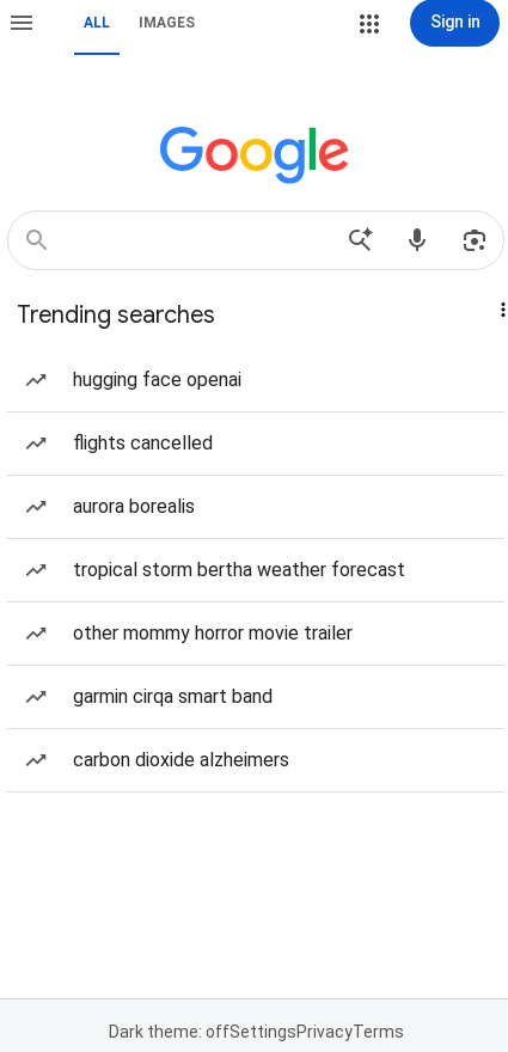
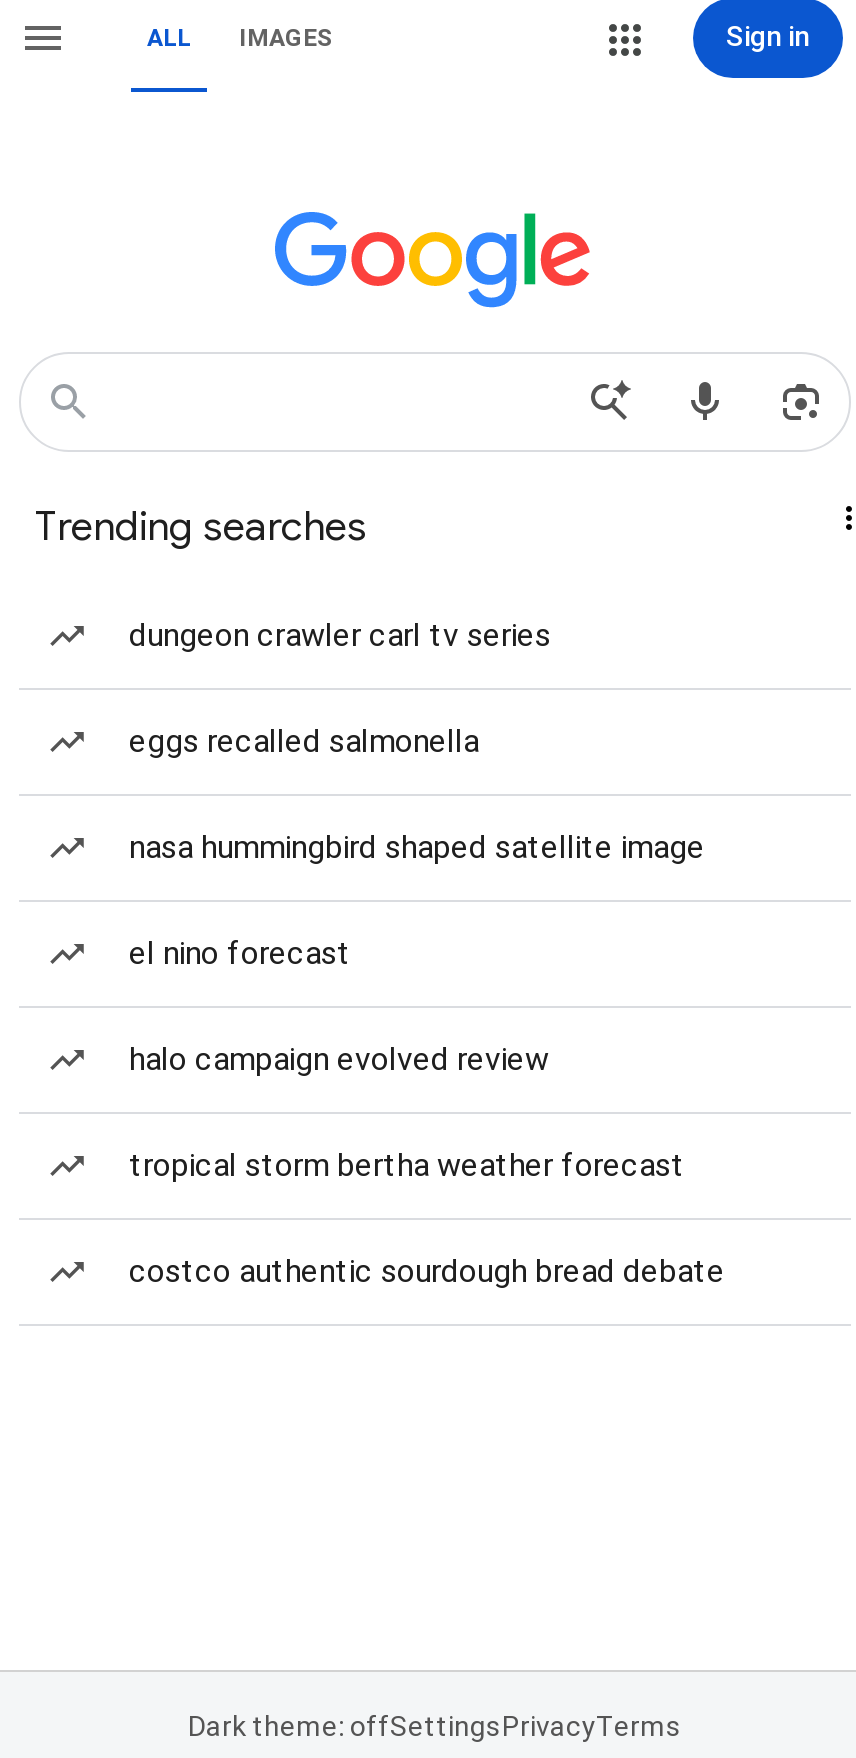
- hugging face openai
- flights cancelled
- aurora borealis
+ dungeon crawler carl tv series
+ eggs recalled salmonella
+ nasa hummingbird shaped satellite image
+ el nino forecast
+ halo campaign evolved review

moved down: tropical storm bertha weather forecast

- other mommy horror movie trailer
- garmin cirqa smart band
- carbon dioxide alzheimers
+ costco authentic sourdough bread debate
